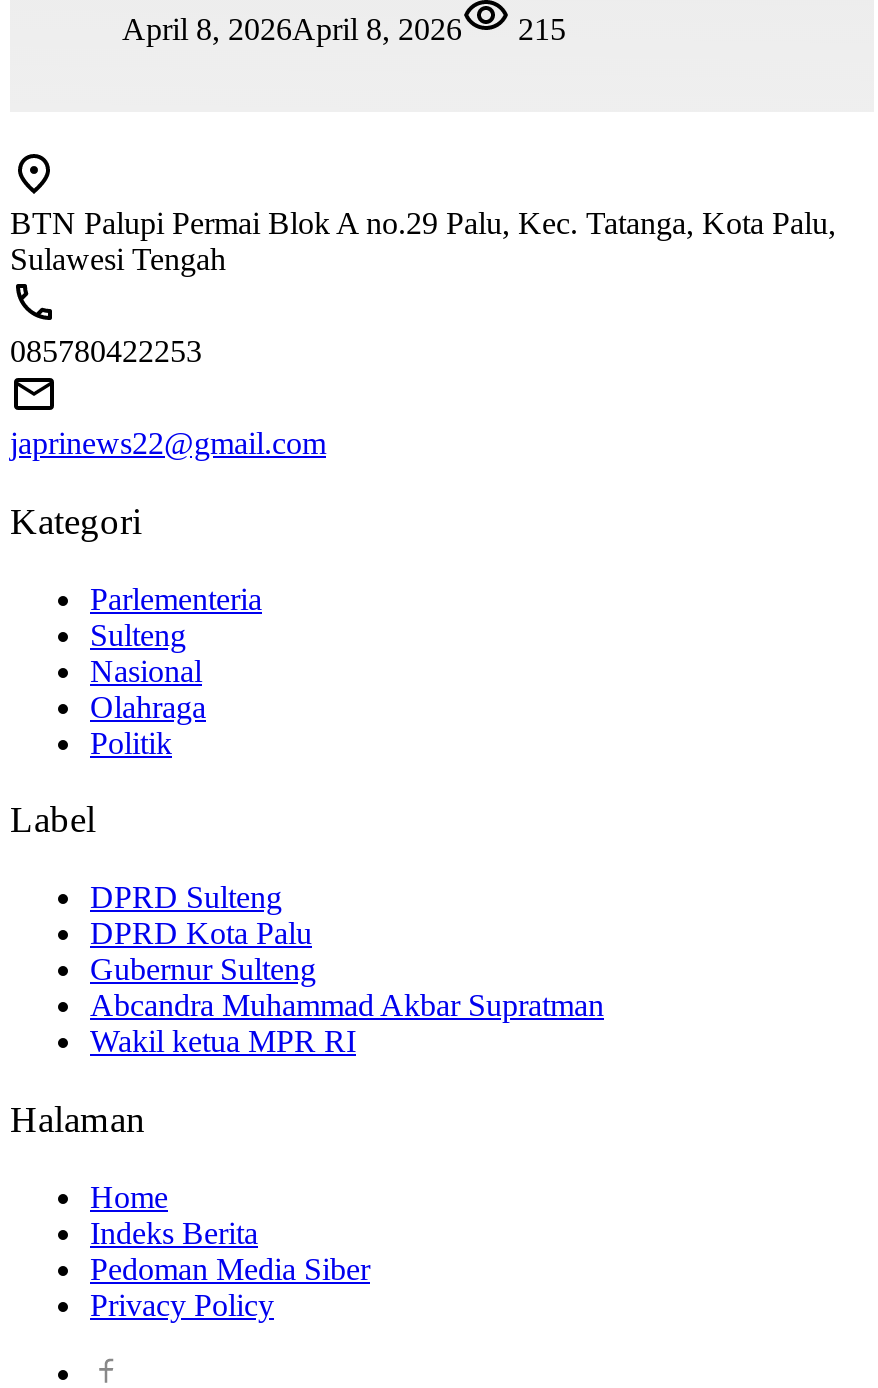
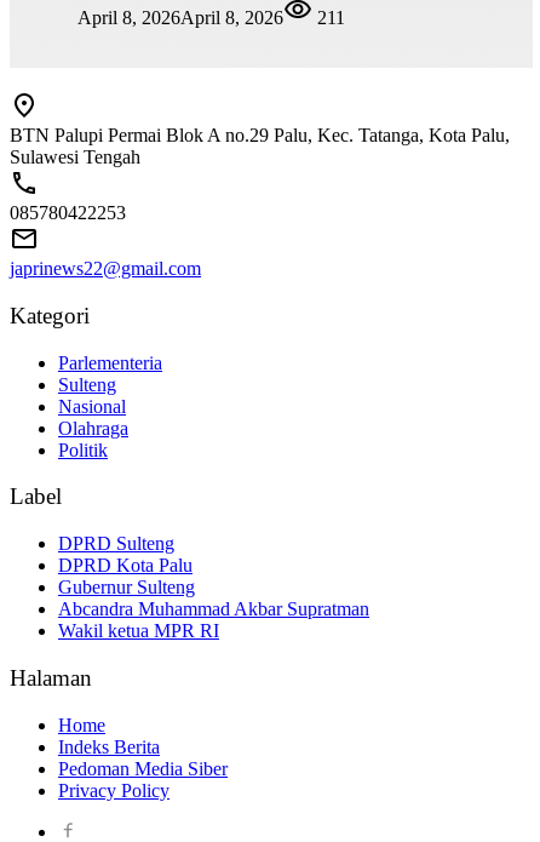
- April 8, 2026April 8, 2026 215
+ April 8, 2026April 8, 2026 211
